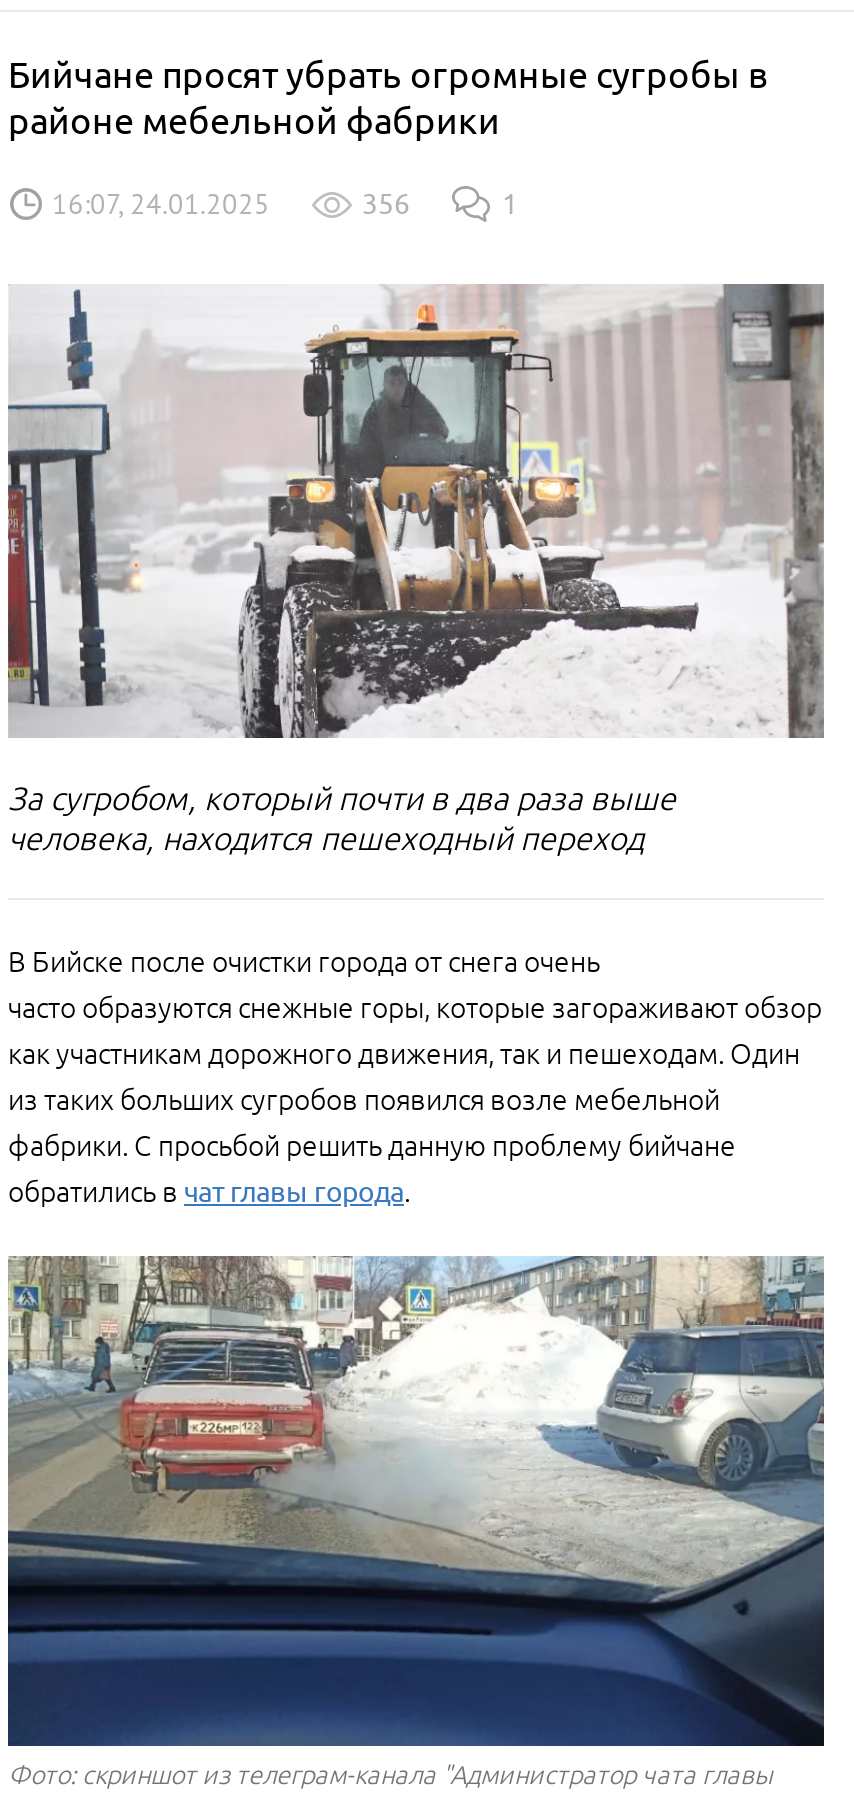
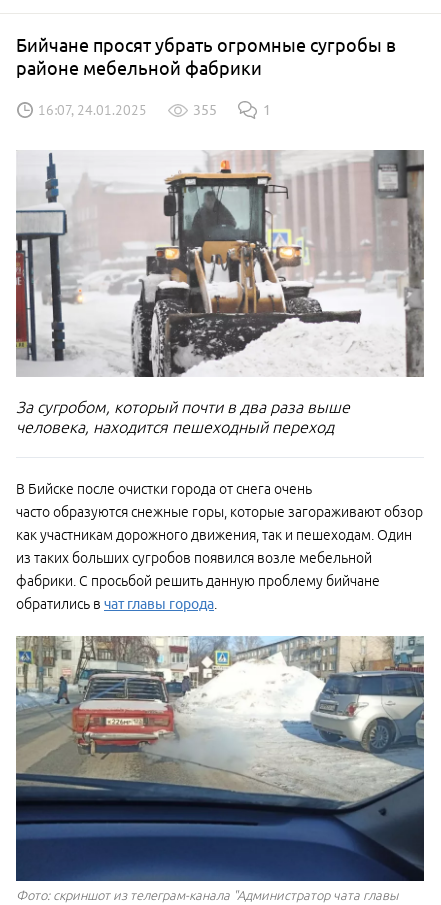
- 356
+ 355
